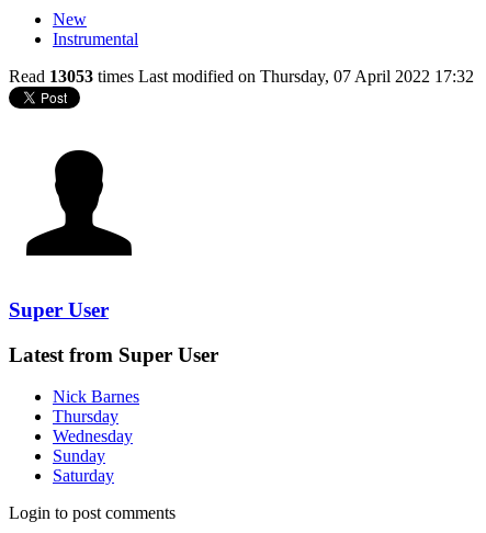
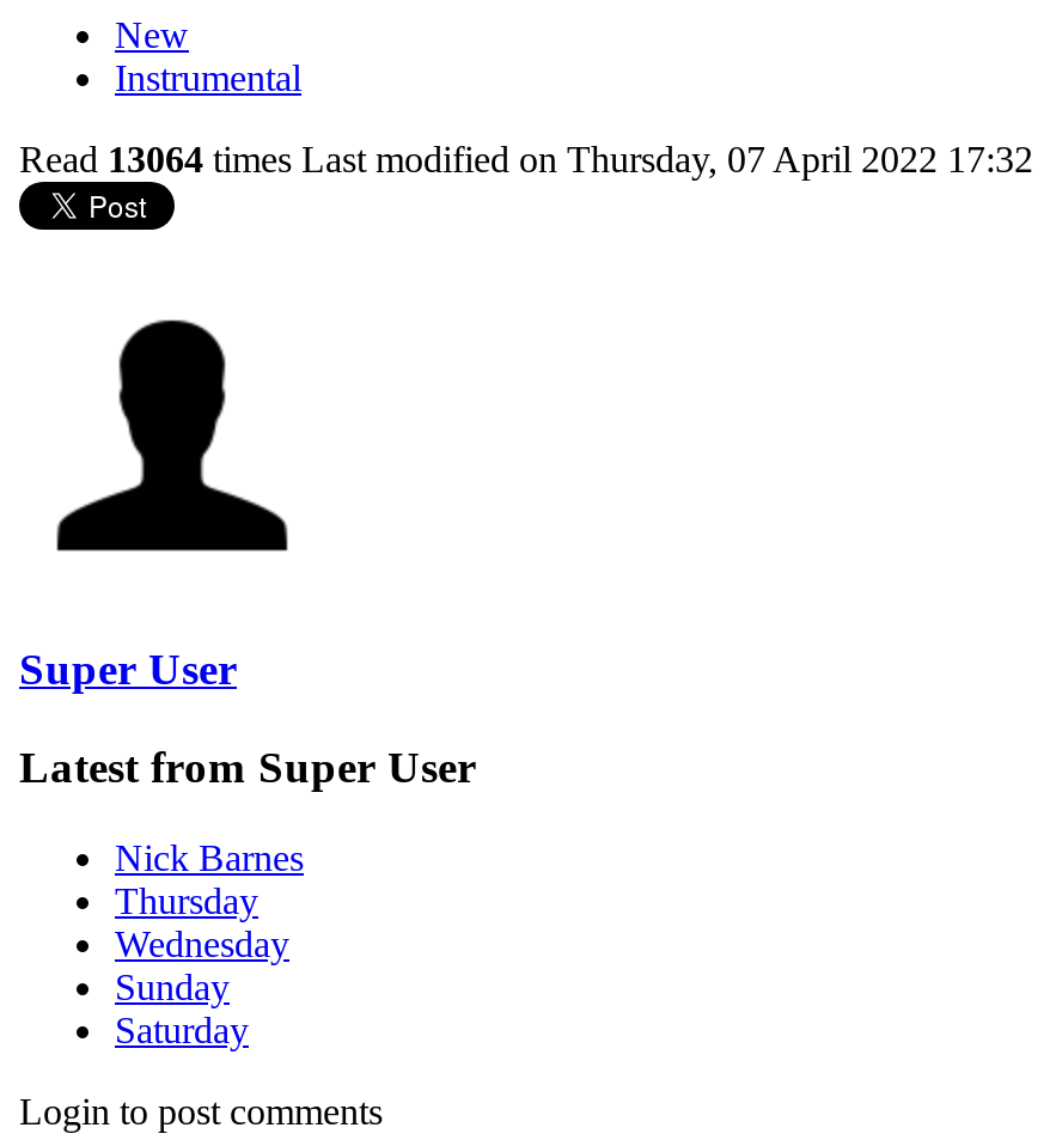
- Read 13053 times Last modified on Thursday, 07 April 2022 17:32
+ Read 13064 times Last modified on Thursday, 07 April 2022 17:32
